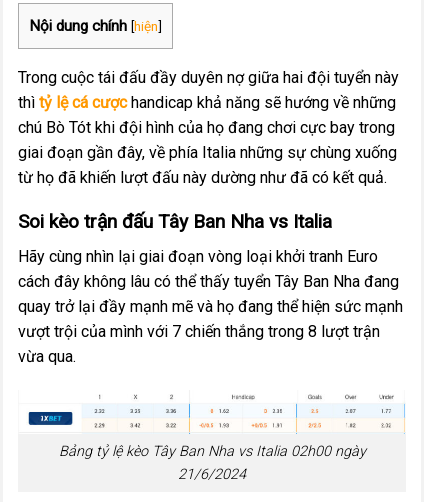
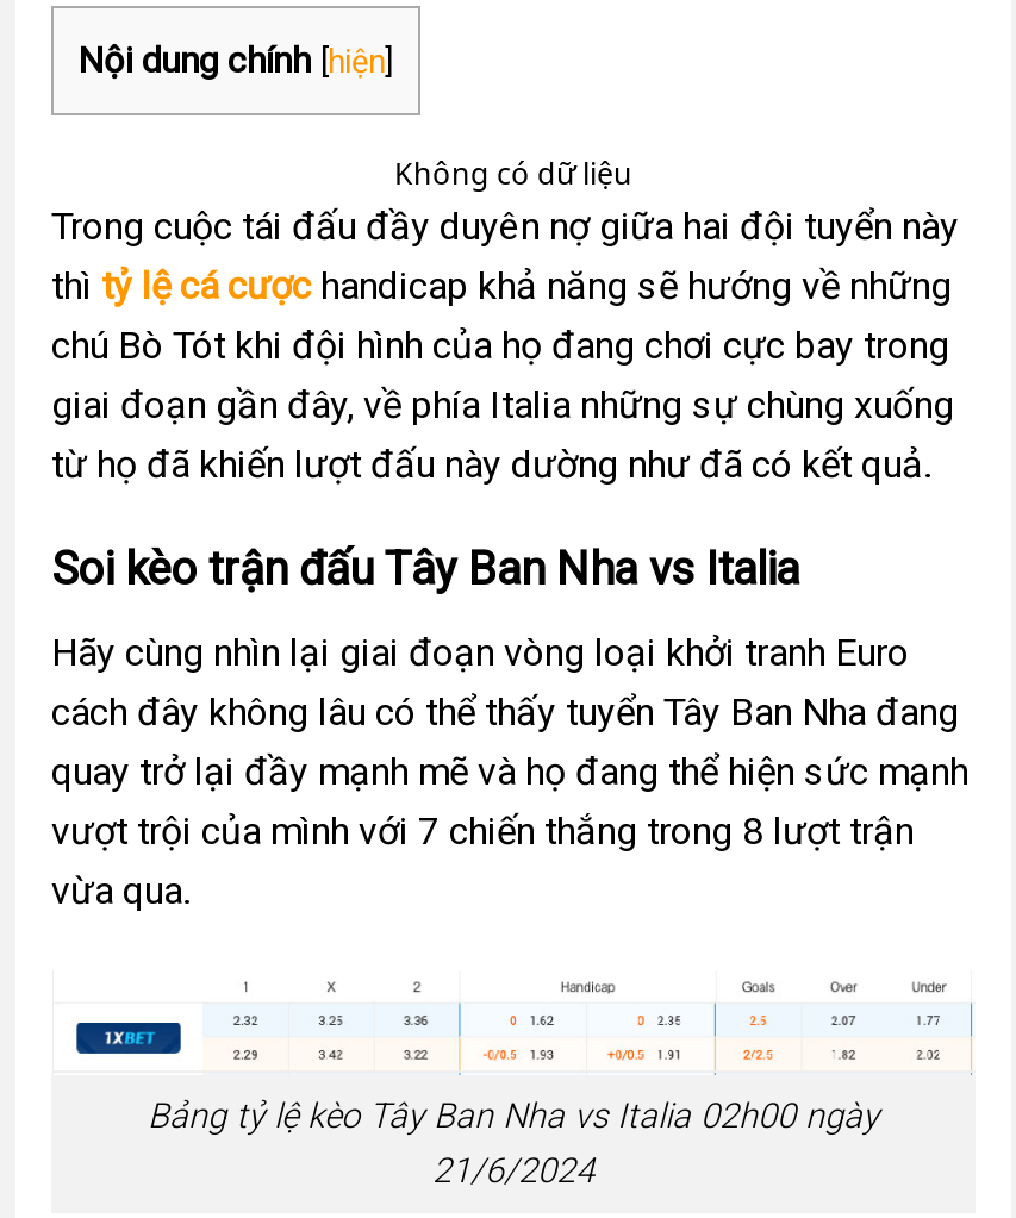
+ Không có dữ liệu
